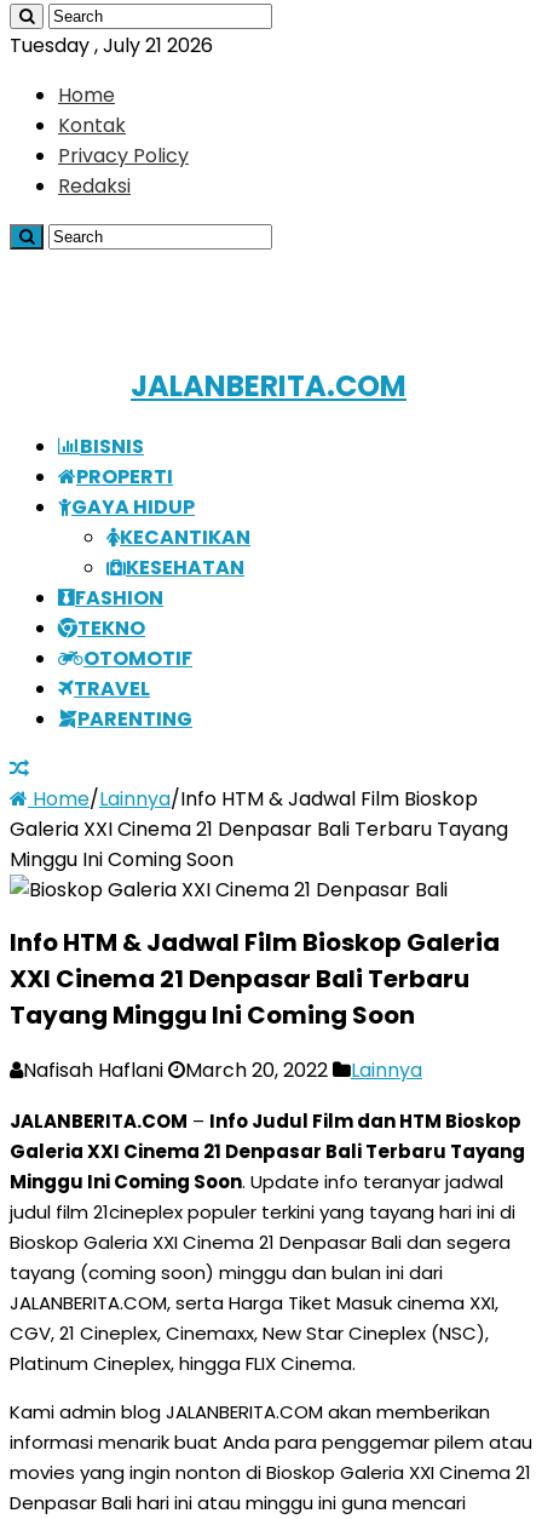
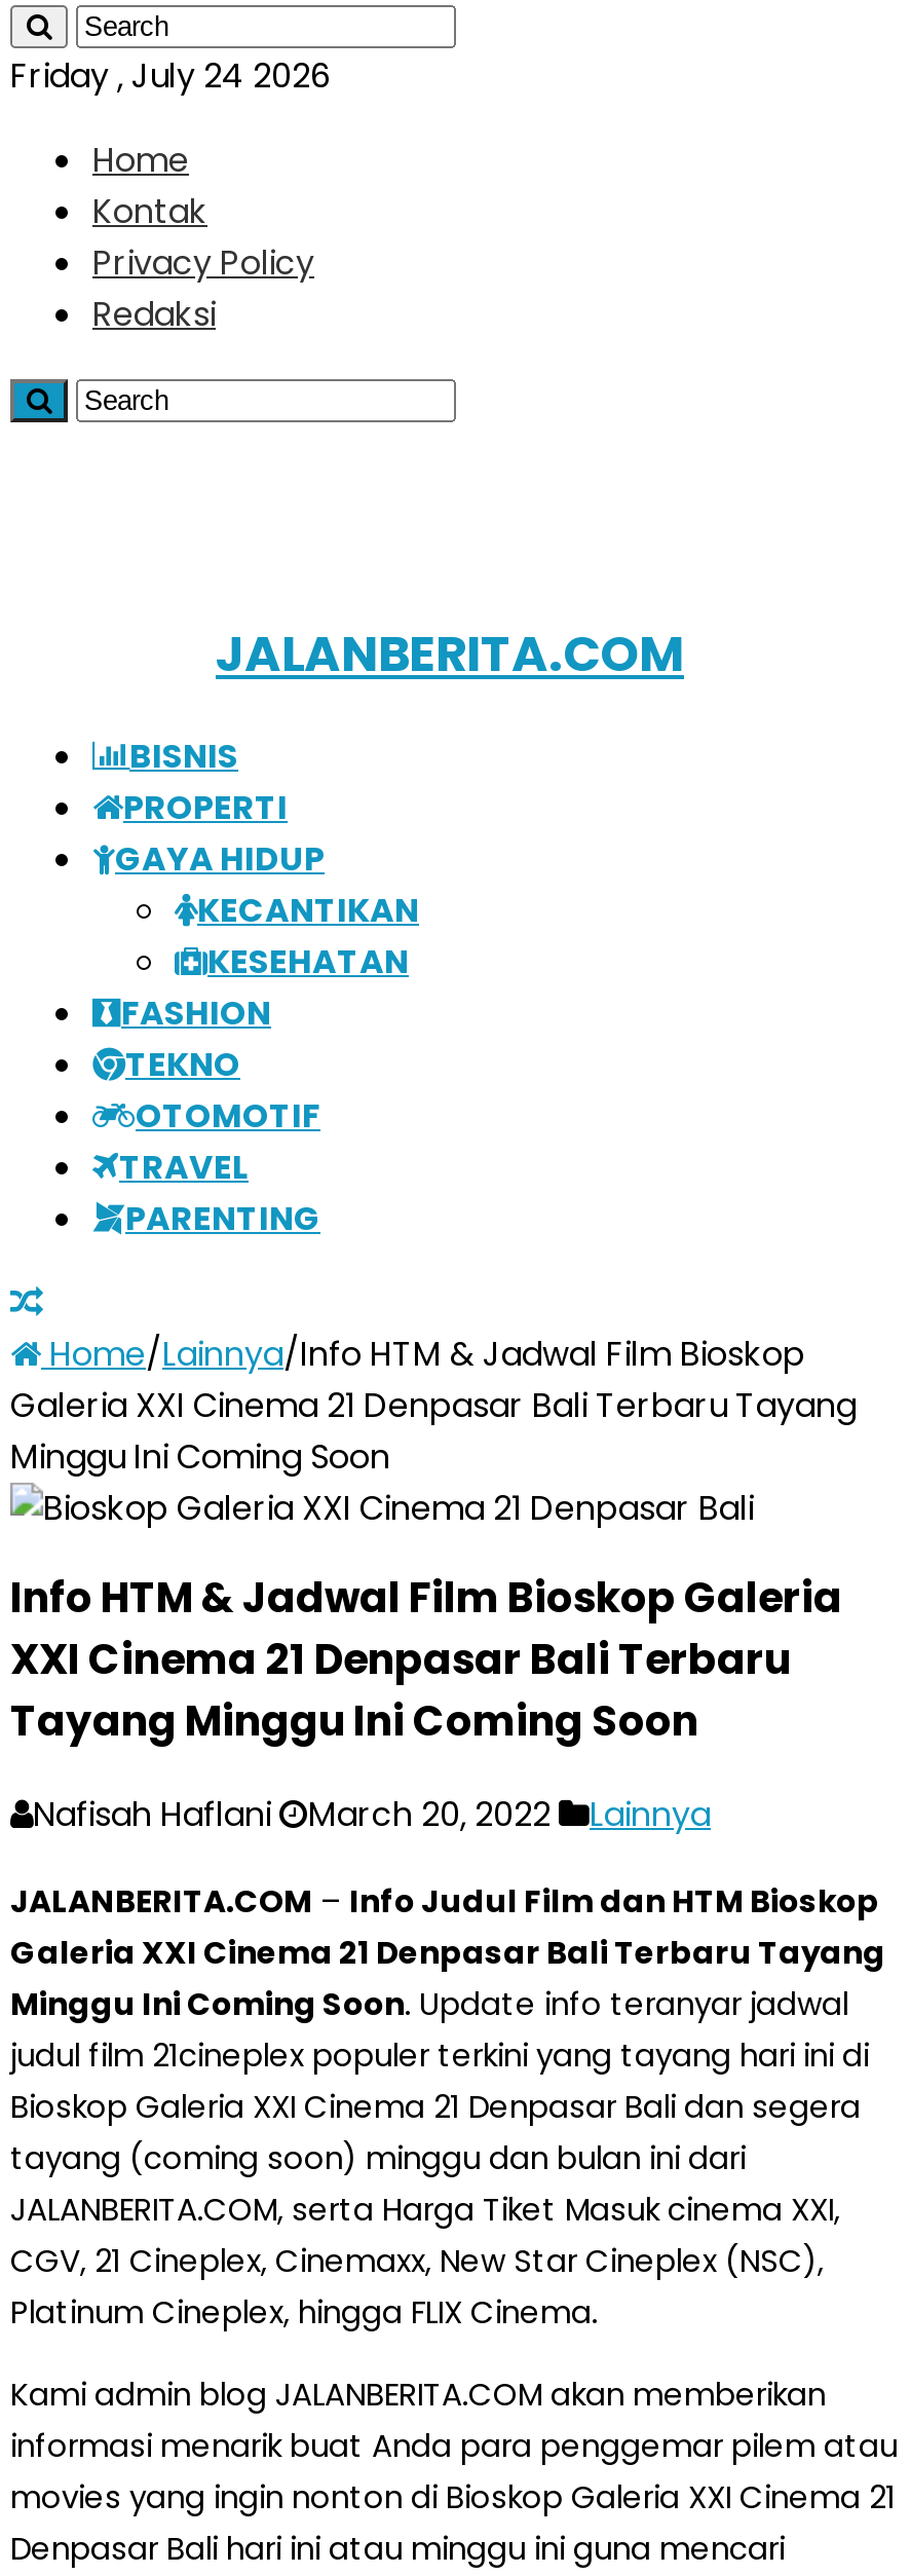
- Tuesday , July 21 2026
+ Friday , July 24 2026
